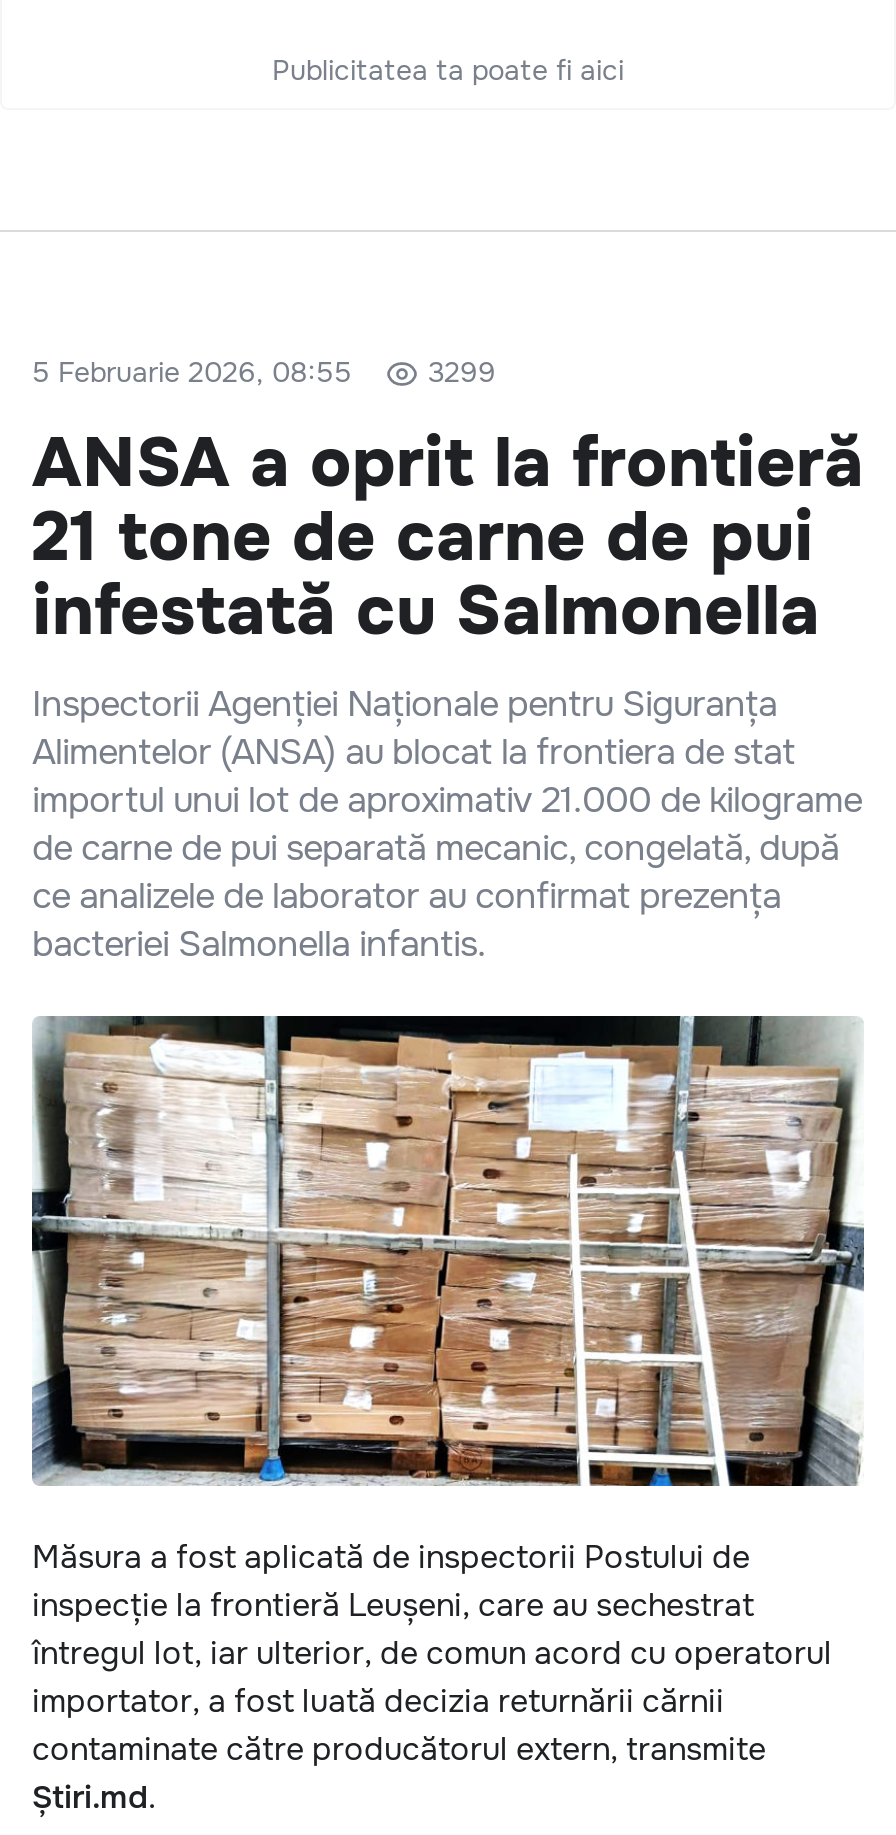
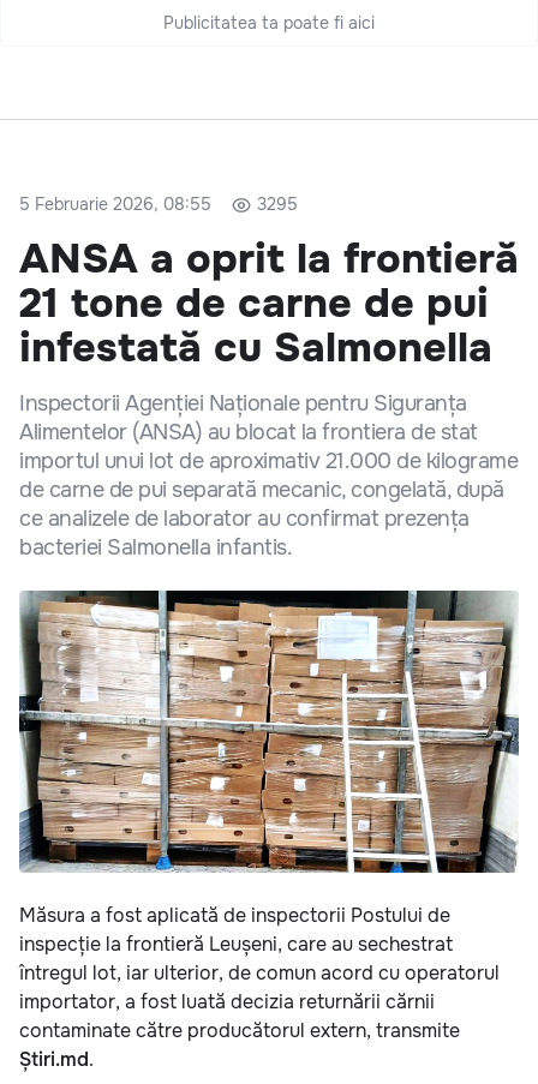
- 3299
+ 3295
